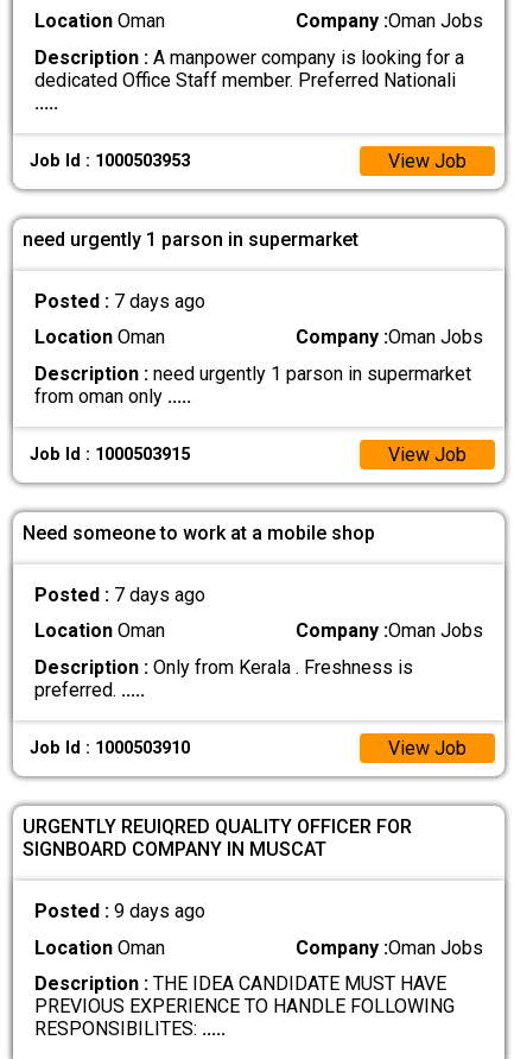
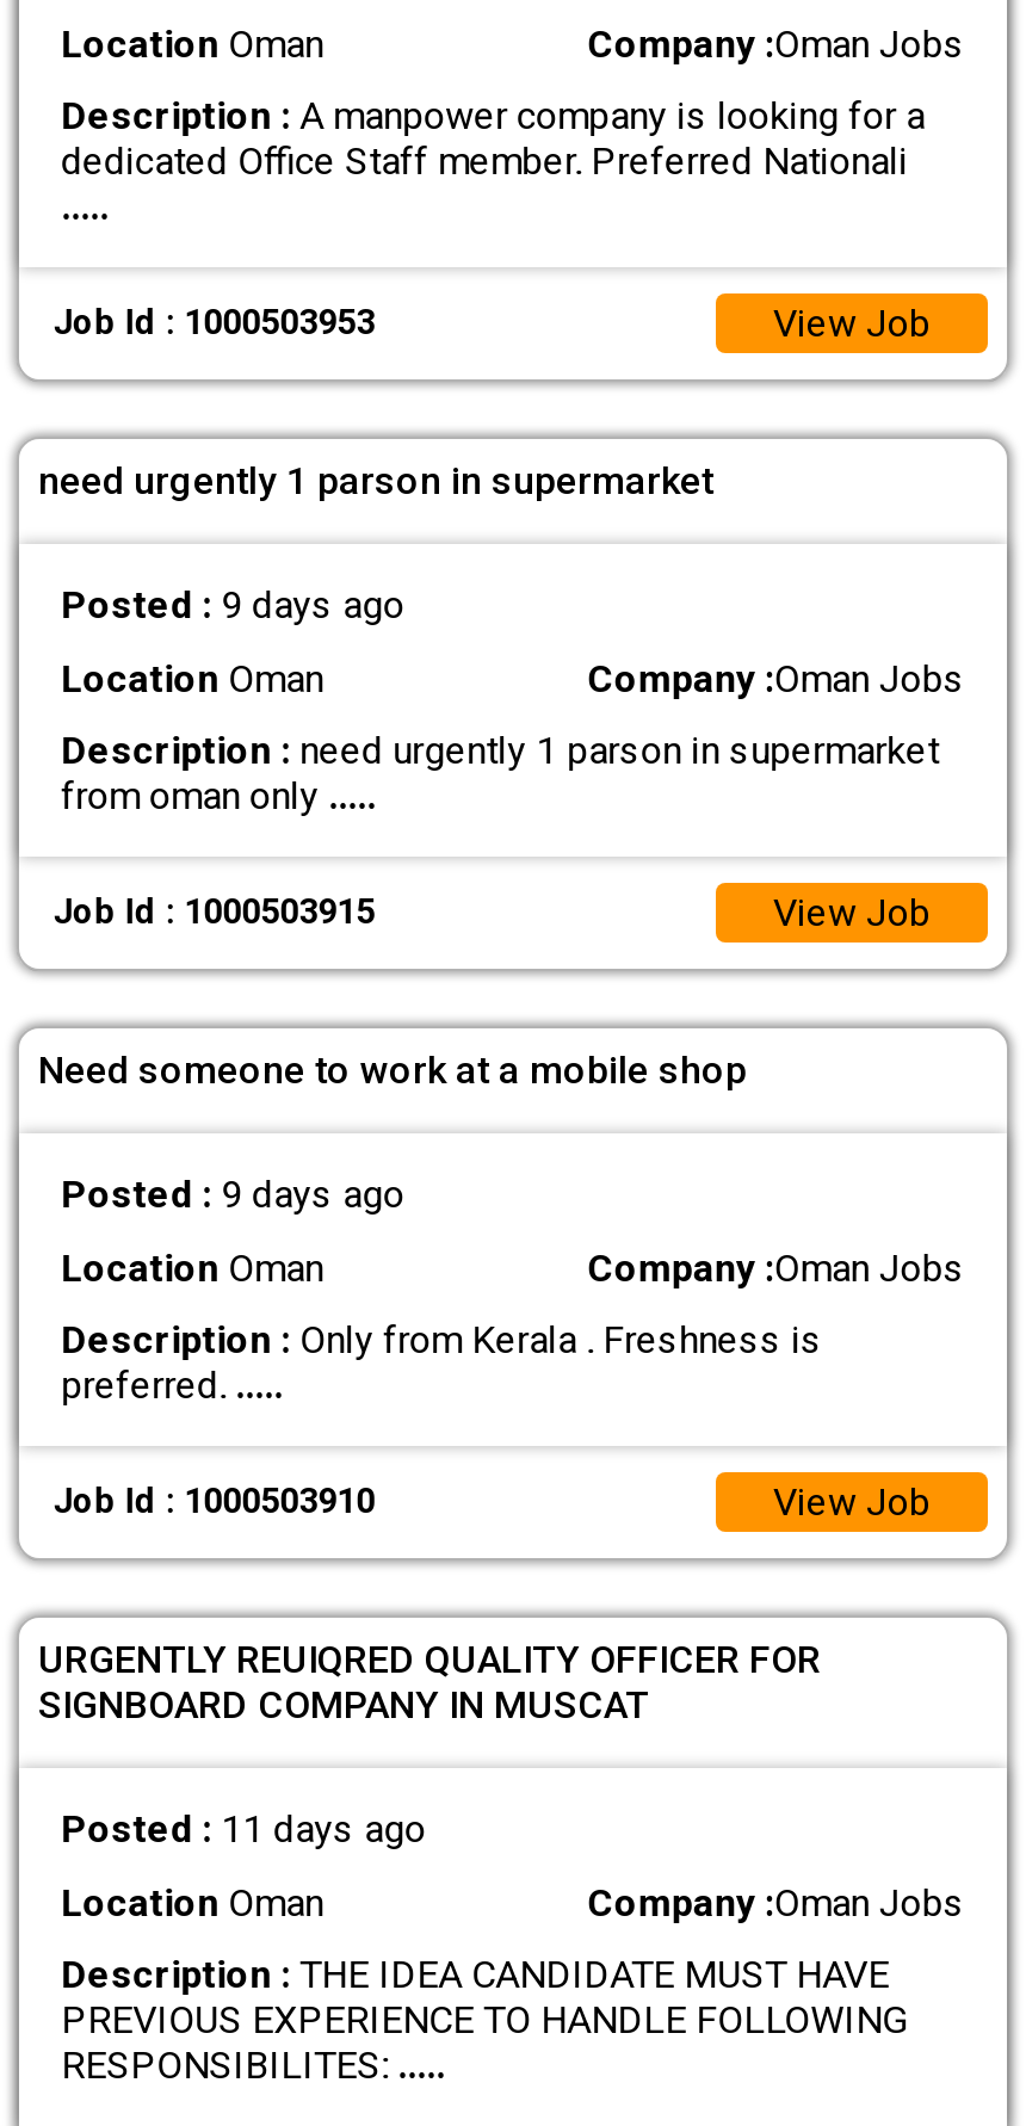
- Posted : 7 days ago
+ Posted : 9 days ago

- Posted : 7 days ago
+ Posted : 9 days ago

- Posted : 9 days ago
+ Posted : 11 days ago
